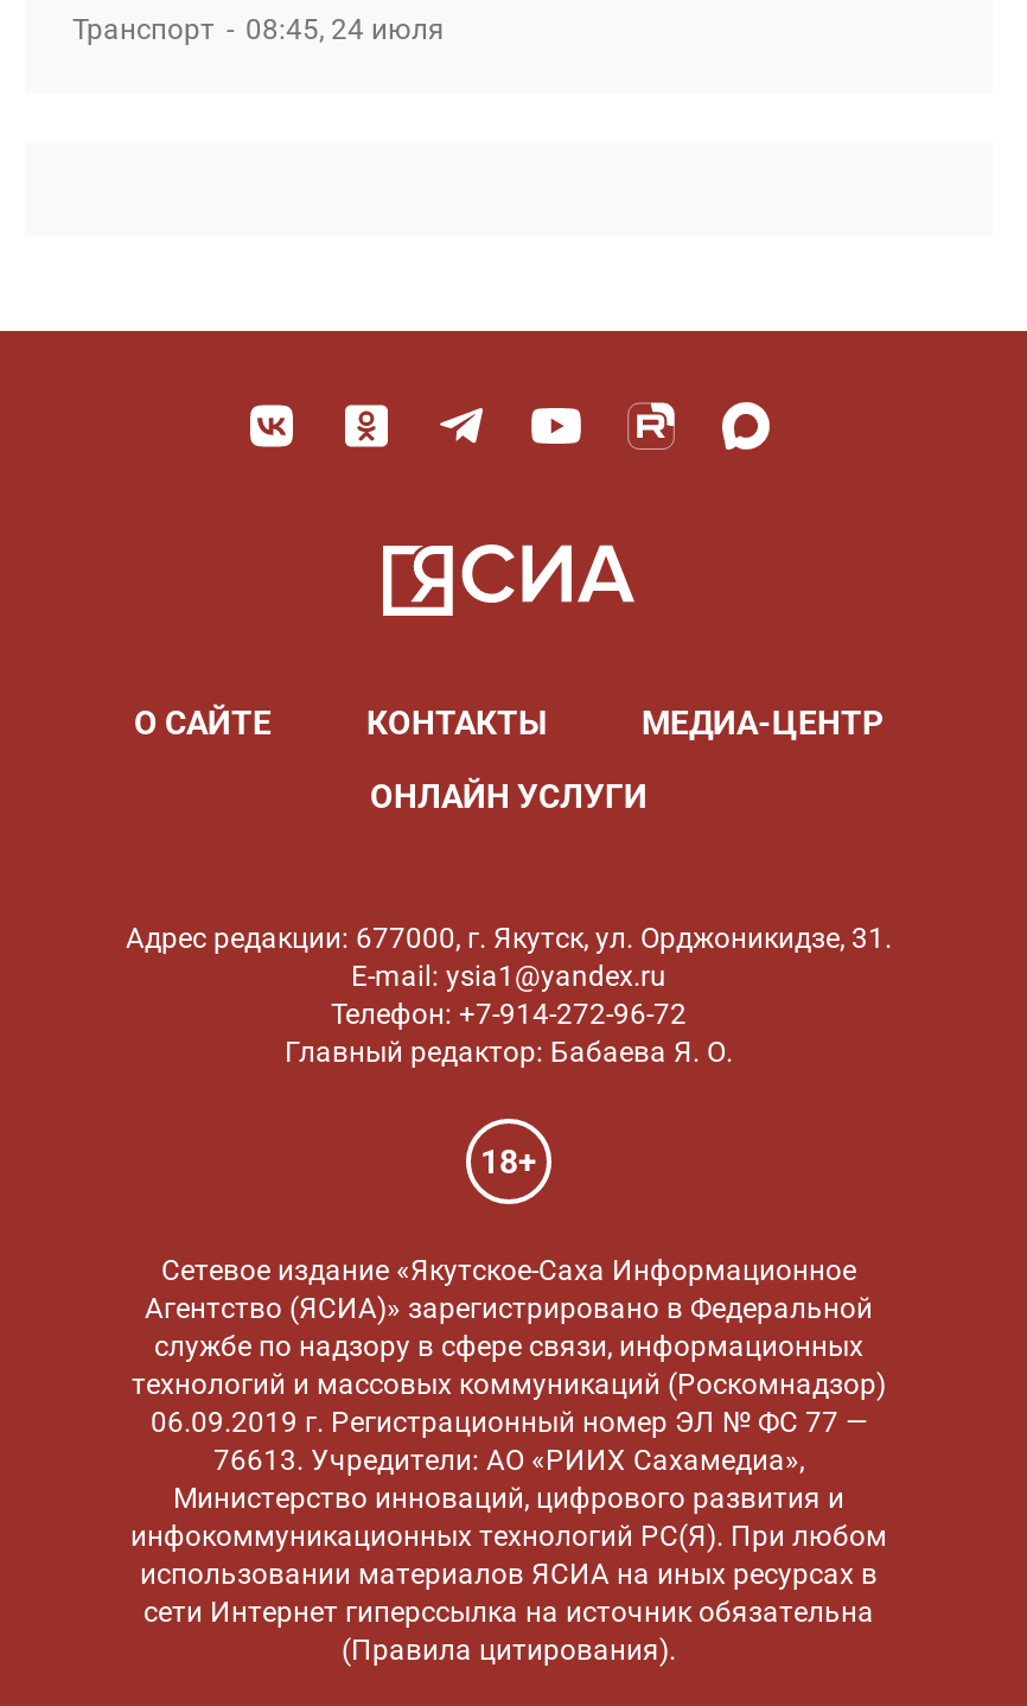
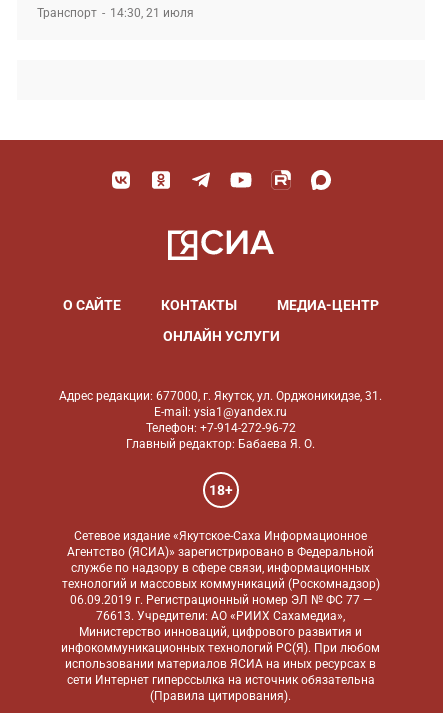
- Транспорт 08:45, 24 июля
+ Транспорт 14:30, 21 июля
